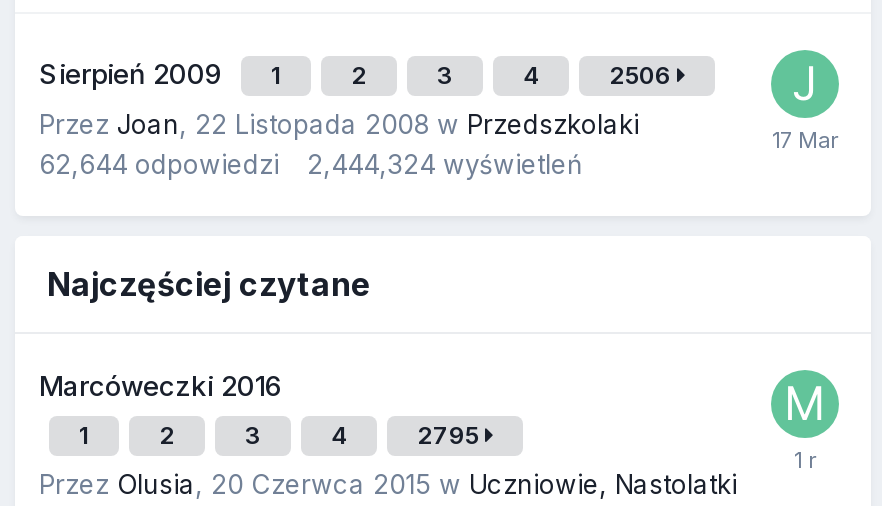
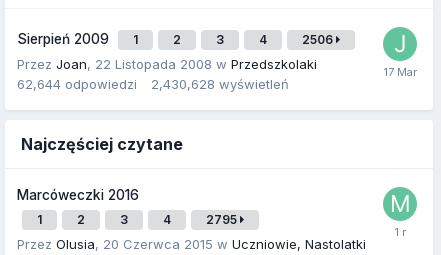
- 62,644 odpowiedzi 2,444,324 wyświetleń
+ 62,644 odpowiedzi 2,430,628 wyświetleń
